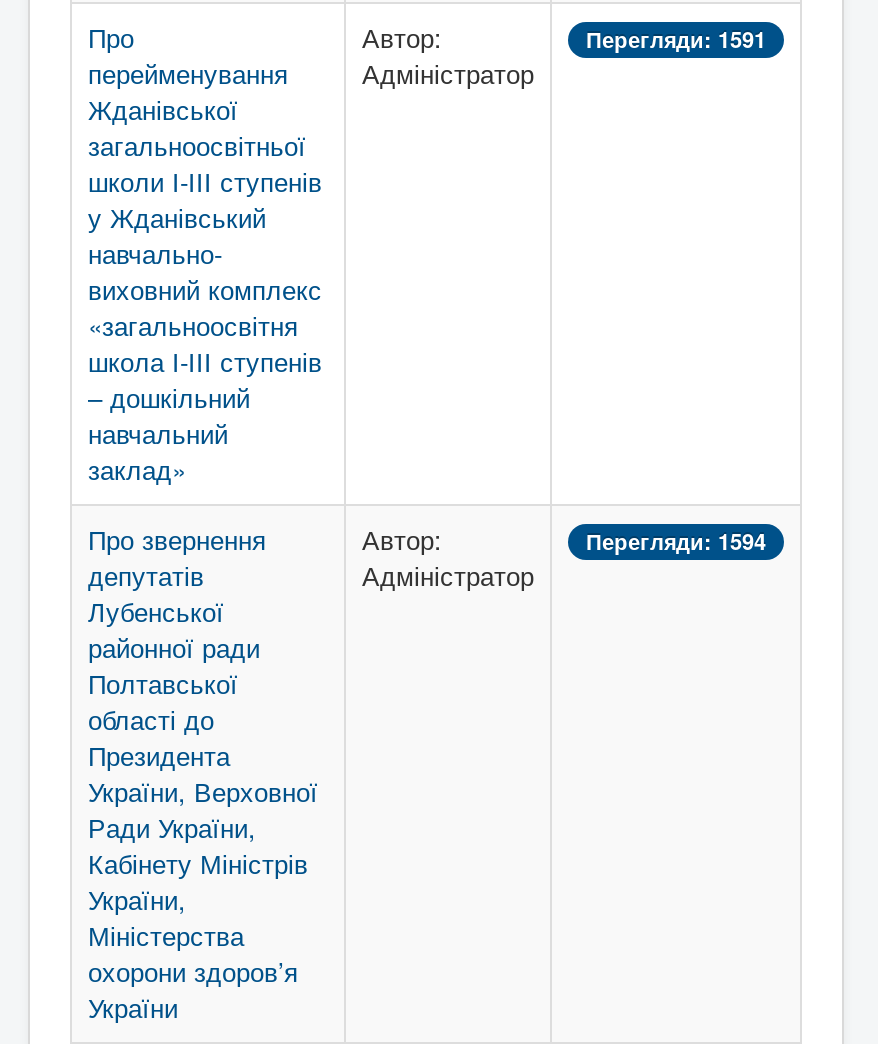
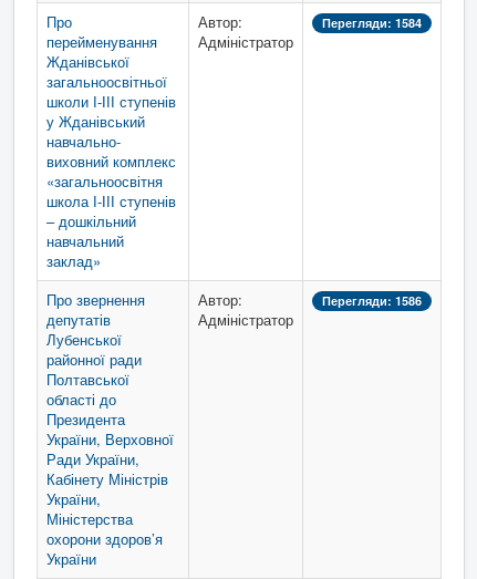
- Перегляди: 1591
+ Перегляди: 1584

- Перегляди: 1594
+ Перегляди: 1586
